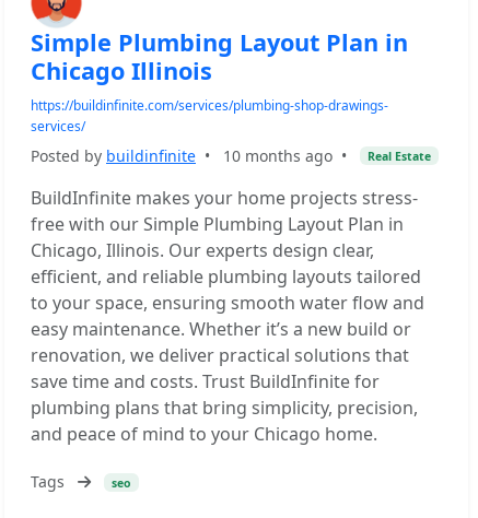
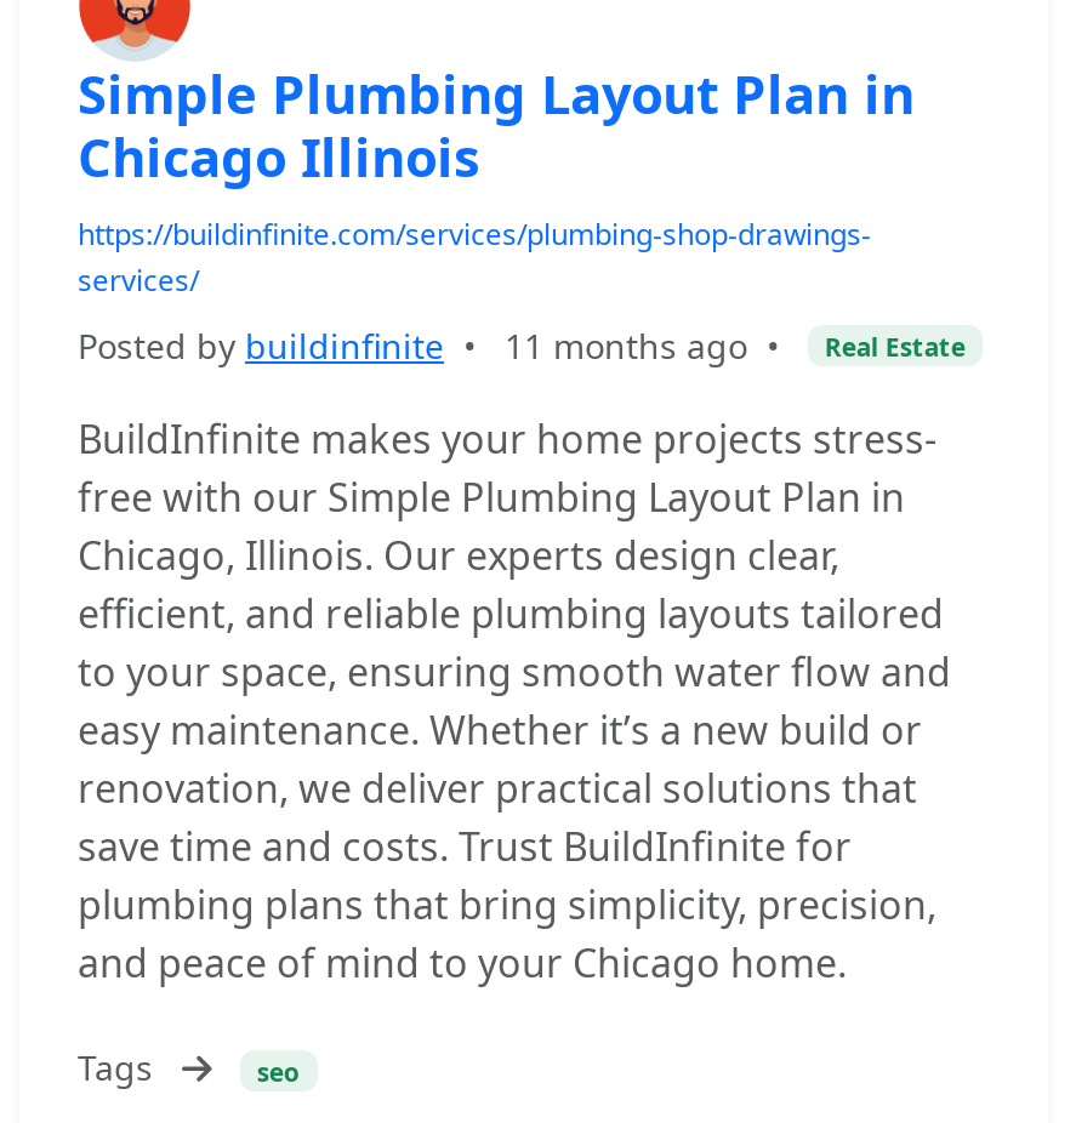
- Posted by buildinfinite • 10 months ago • Real Estate
+ Posted by buildinfinite • 11 months ago • Real Estate
